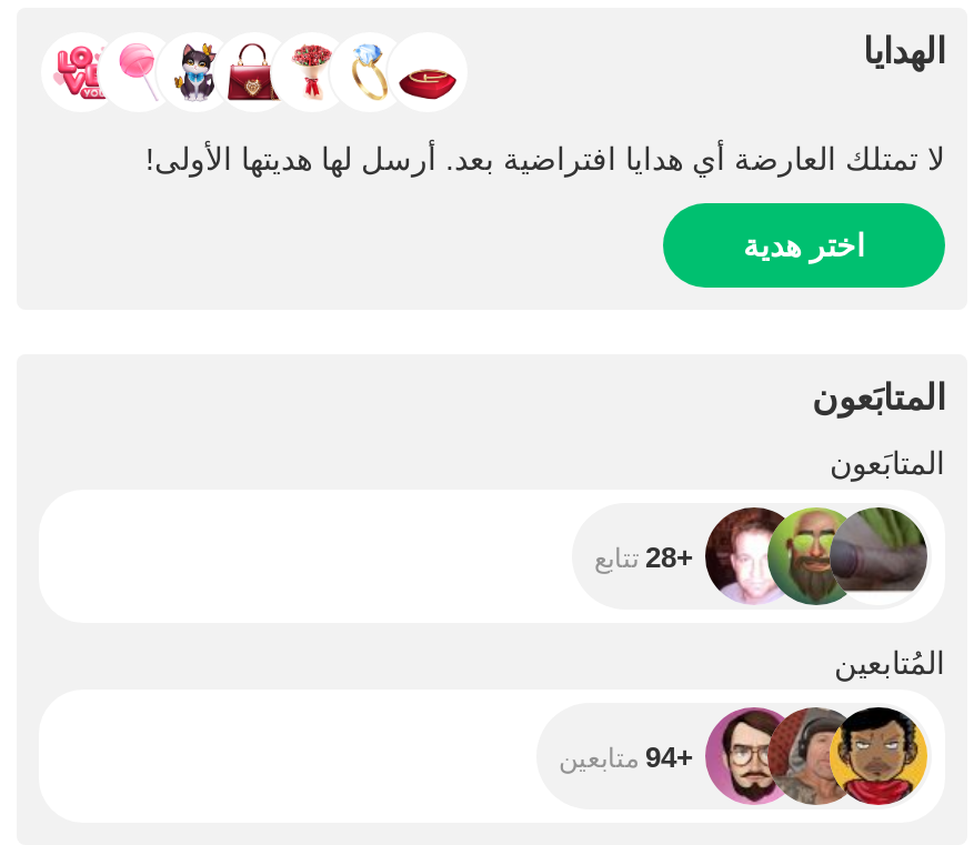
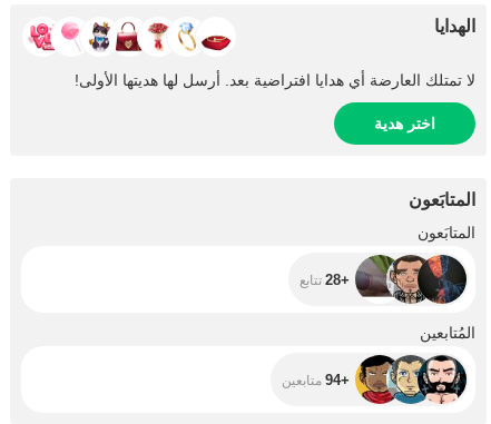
- [image]
+ [image]

- [image]
+ [image]
